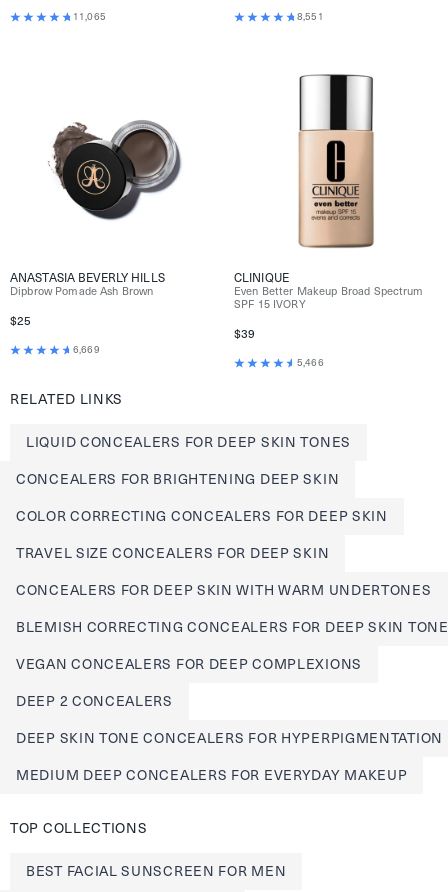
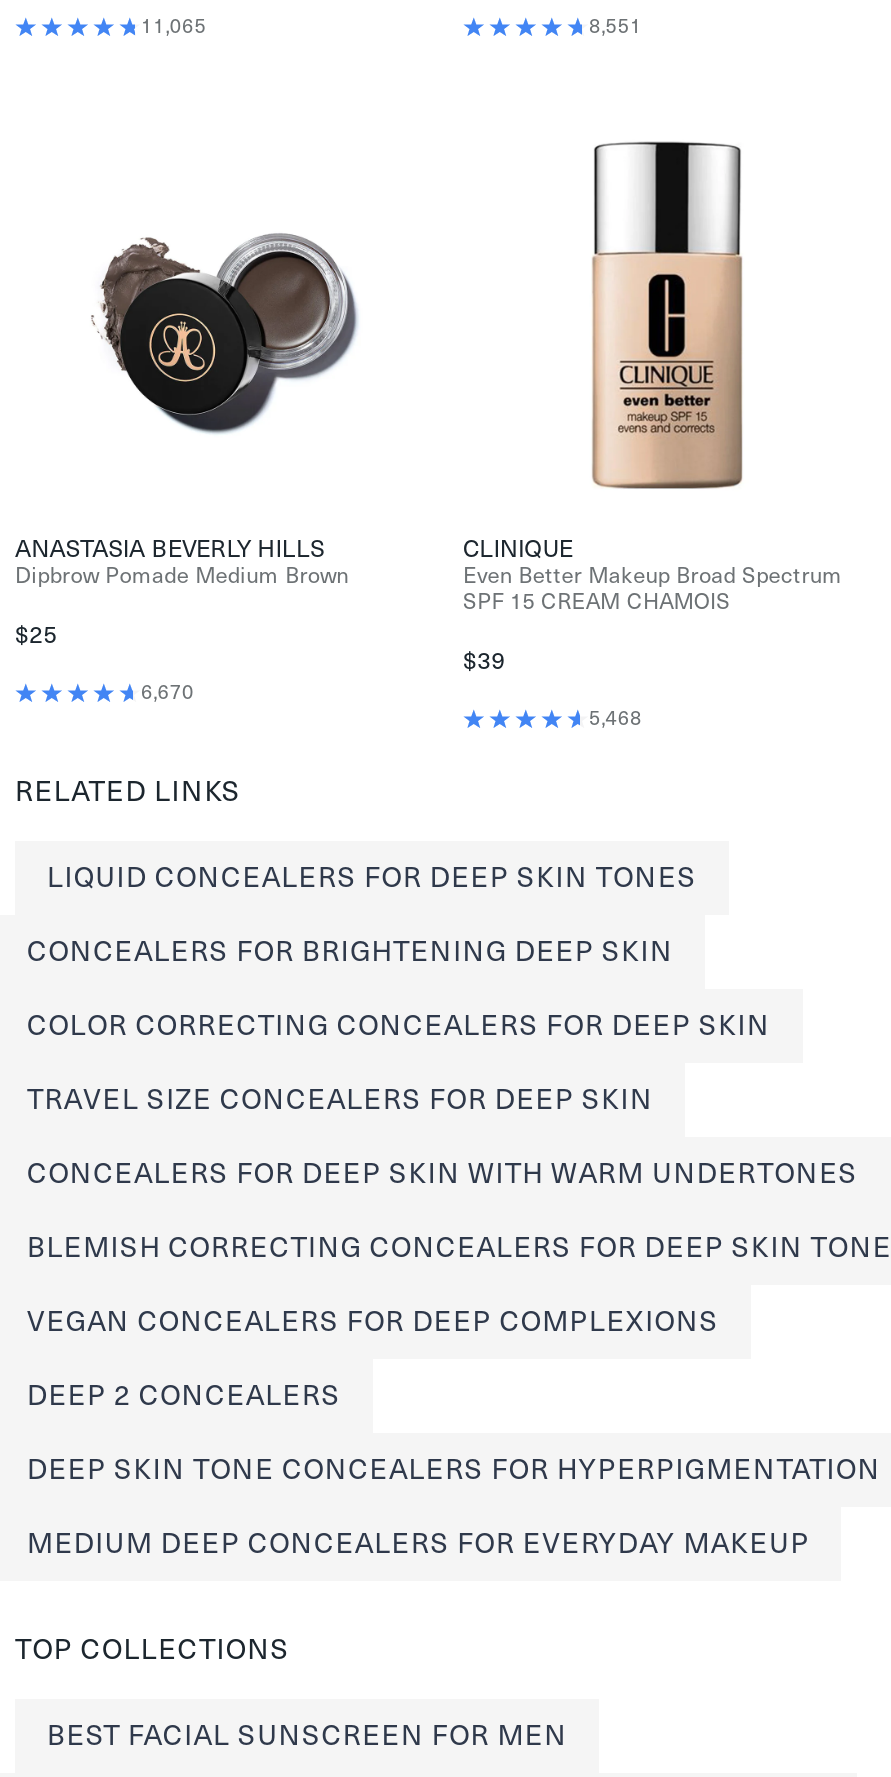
- Dipbrow Pomade Ash Brown
+ Dipbrow Pomade Medium Brown

- SPF 15 IVORY
+ SPF 15 CREAM CHAMOIS

- 6,669
+ 6,670

- 5,466
+ 5,468
